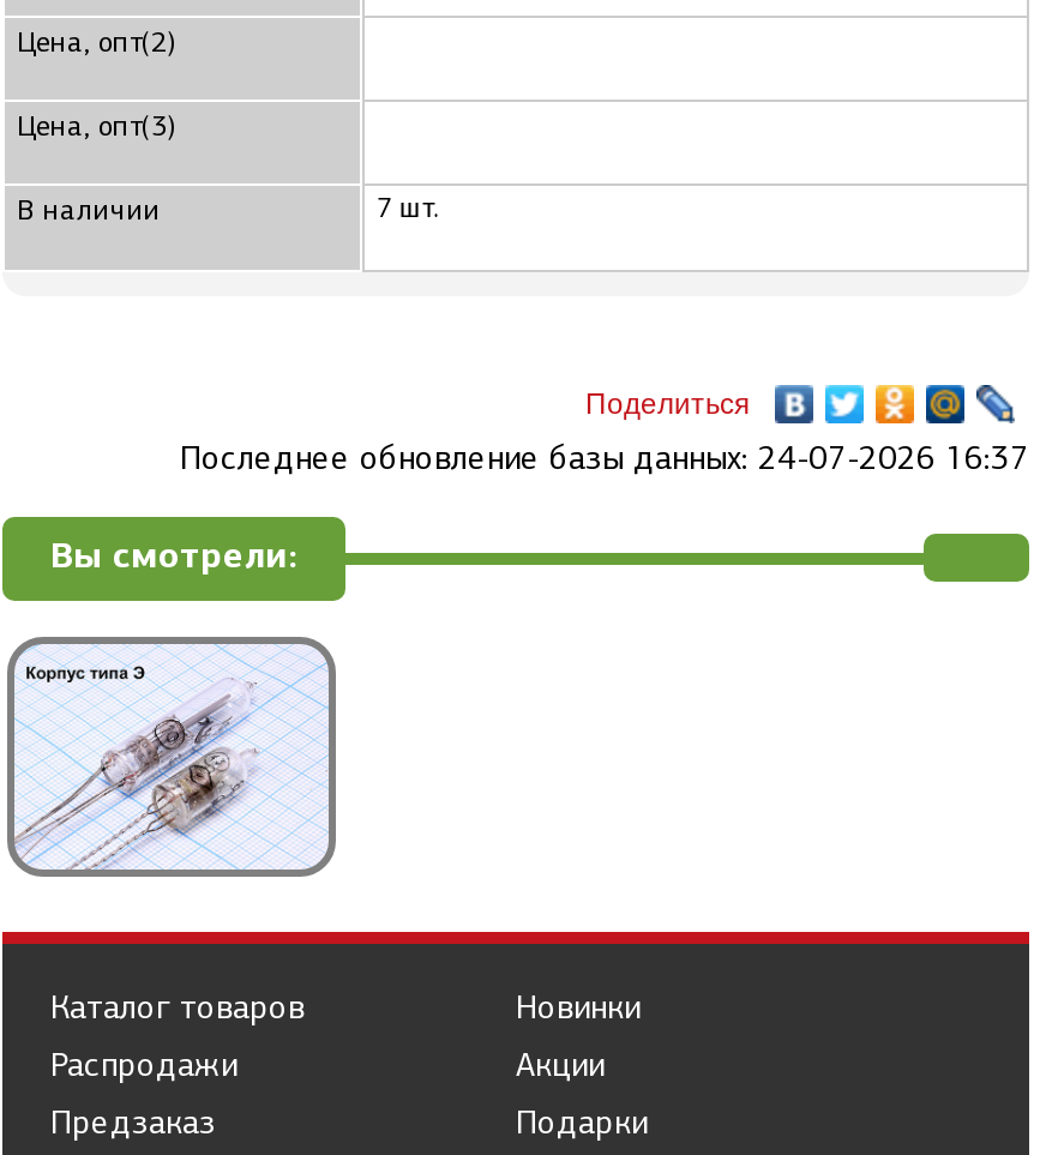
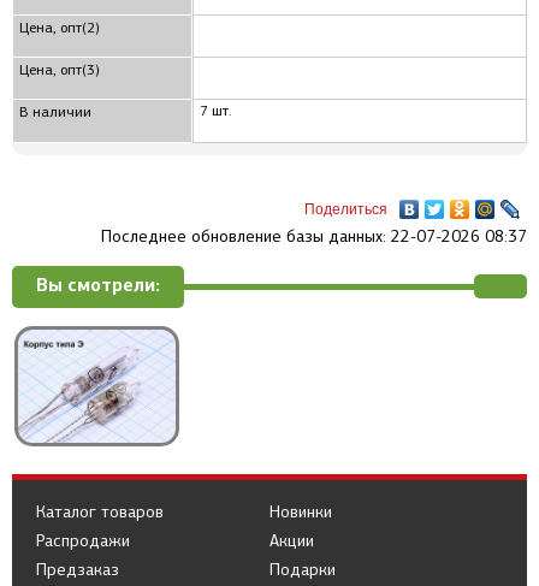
- Последнее обновление базы данных: 24-07-2026 16:37
+ Последнее обновление базы данных: 22-07-2026 08:37
